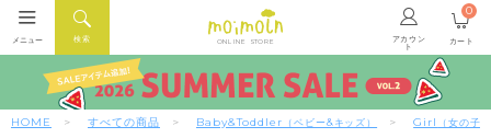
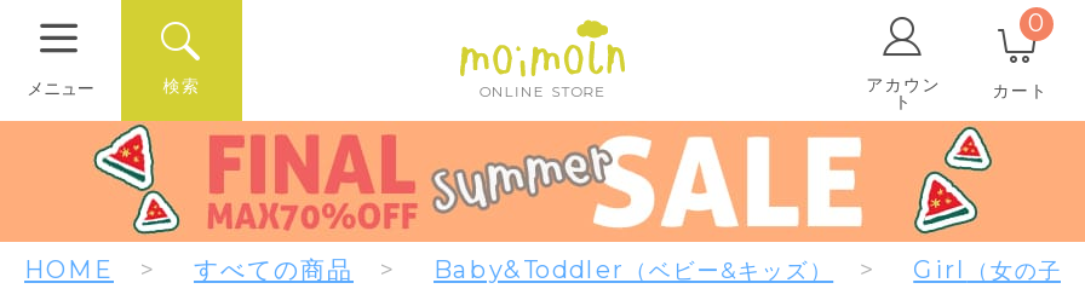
- [image]
+ [image]
